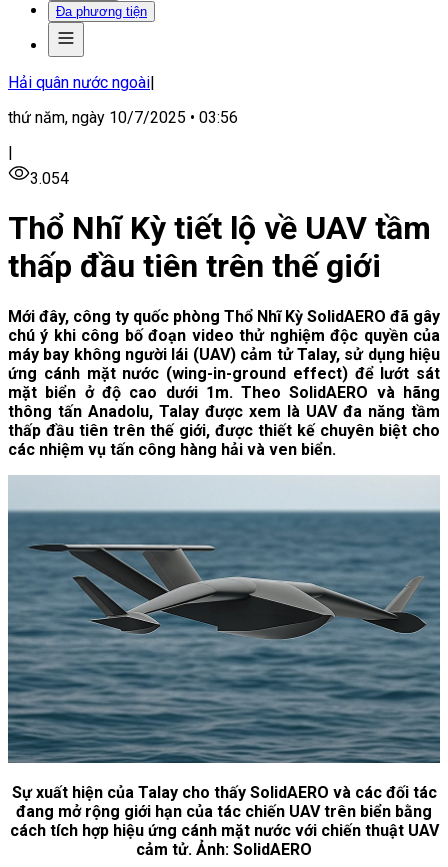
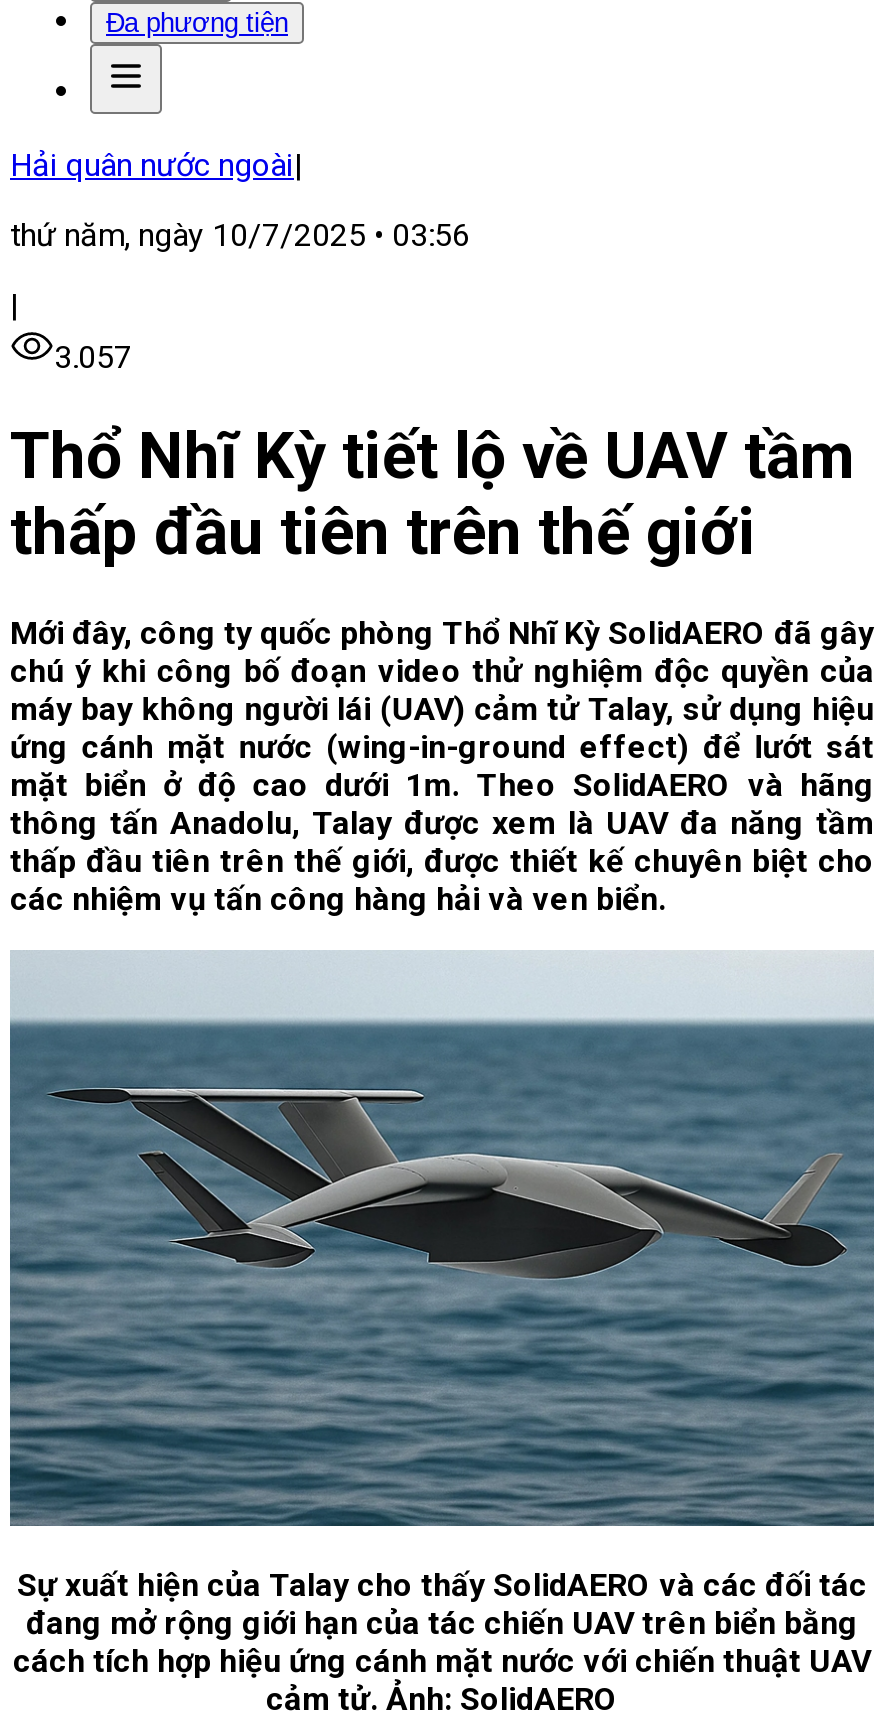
- 3.054
+ 3.057
